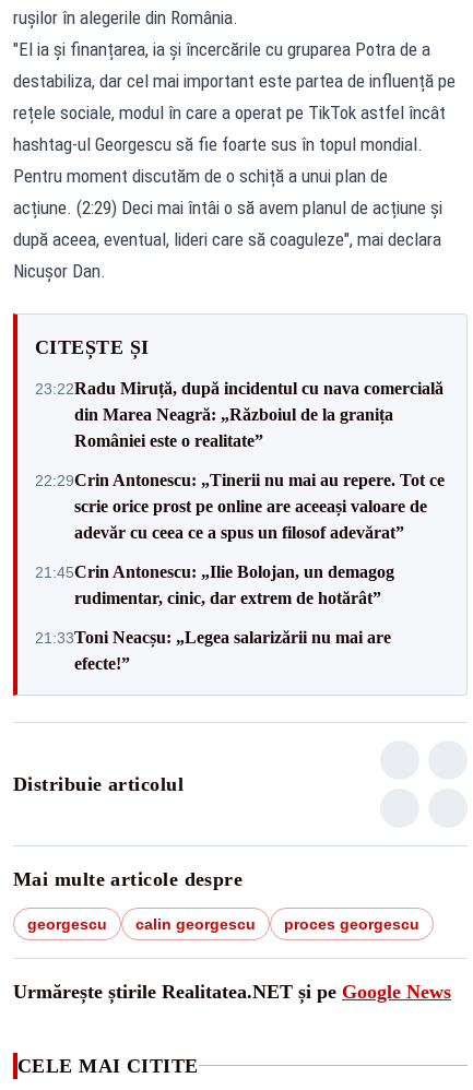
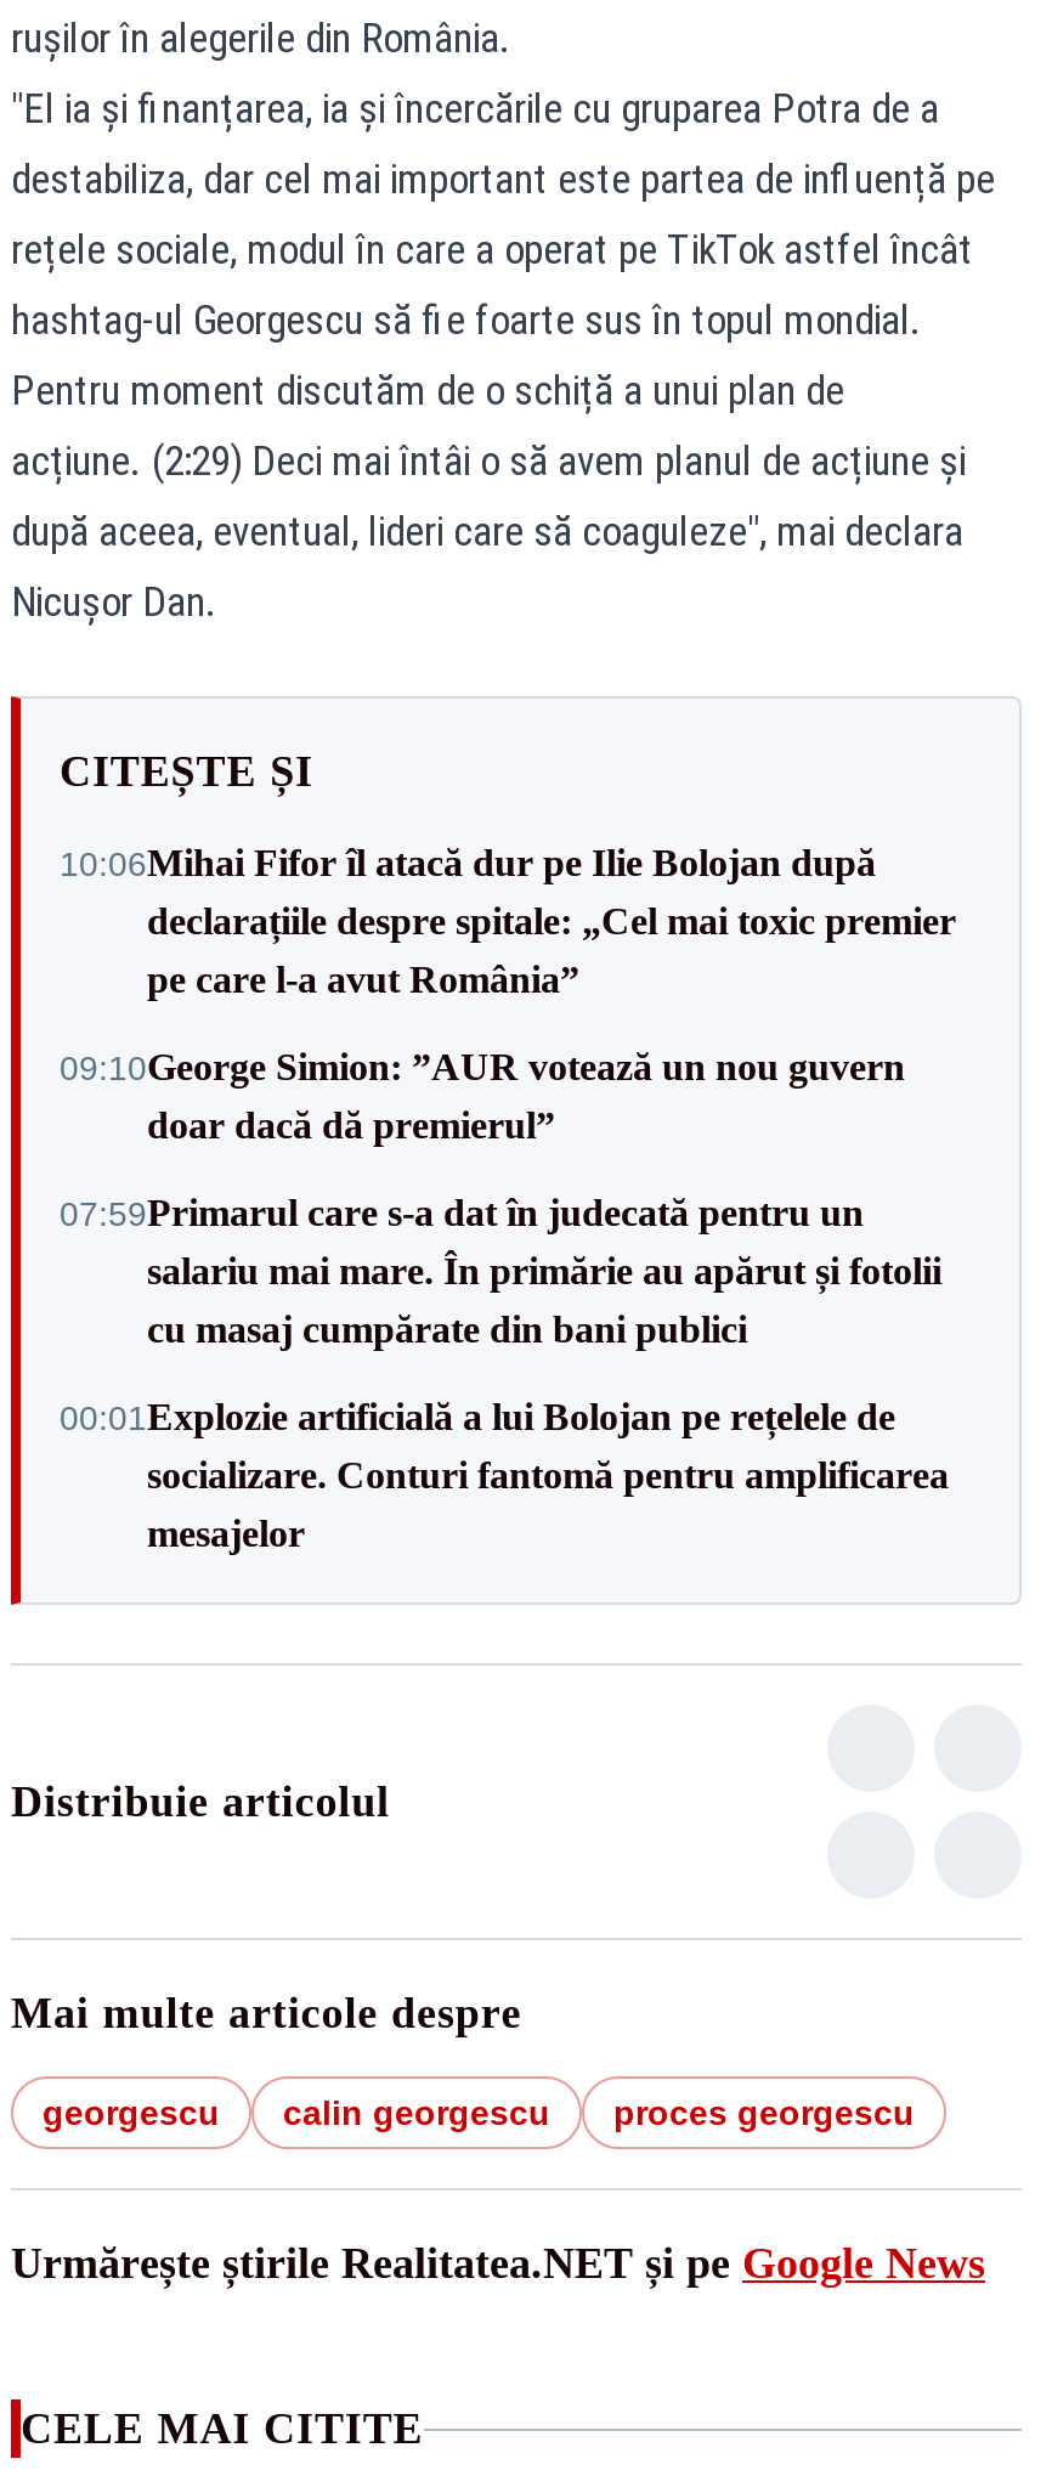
- 23:22Radu Miruță, după incidentul cu nava comercială
- din Marea Neagră: „Războiul de la granița
- României este o realitate”
+ 10:06Mihai Fifor îl atacă dur pe Ilie Bolojan după
+ declarațiile despre spitale: „Cel mai toxic premier
+ pe care l-a avut România”

- 22:29Crin Antonescu: „Tinerii nu mai au repere. Tot ce
- scrie orice prost pe online are aceeași valoare de
- adevăr cu ceea ce a spus un filosof adevărat”
+ 09:10George Simion: ”AUR votează un nou guvern
+ doar dacă dă premierul”

- 21:45Crin Antonescu: „Ilie Bolojan, un demagog
- rudimentar, cinic, dar extrem de hotărât”
+ 07:59Primarul care s-a dat în judecată pentru un
+ salariu mai mare. În primărie au apărut și fotolii
+ cu masaj cumpărate din bani publici

- 21:33Toni Neacșu: „Legea salarizării nu mai are
- efecte!”
+ 00:01Explozie artificială a lui Bolojan pe rețelele de
+ socializare. Conturi fantomă pentru amplificarea
+ mesajelor
